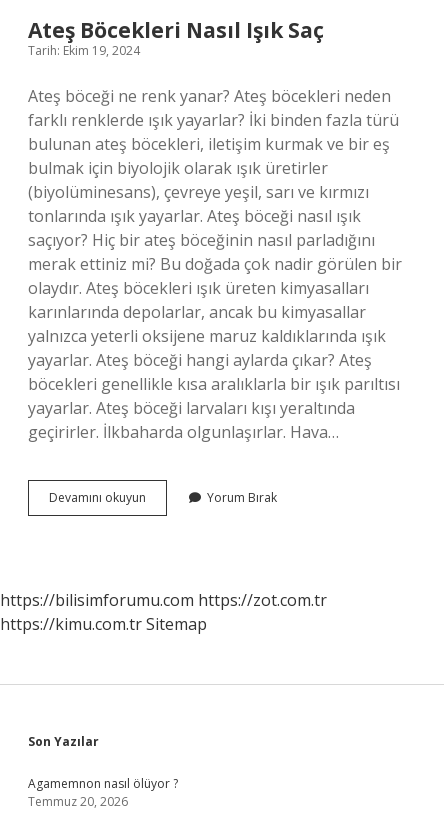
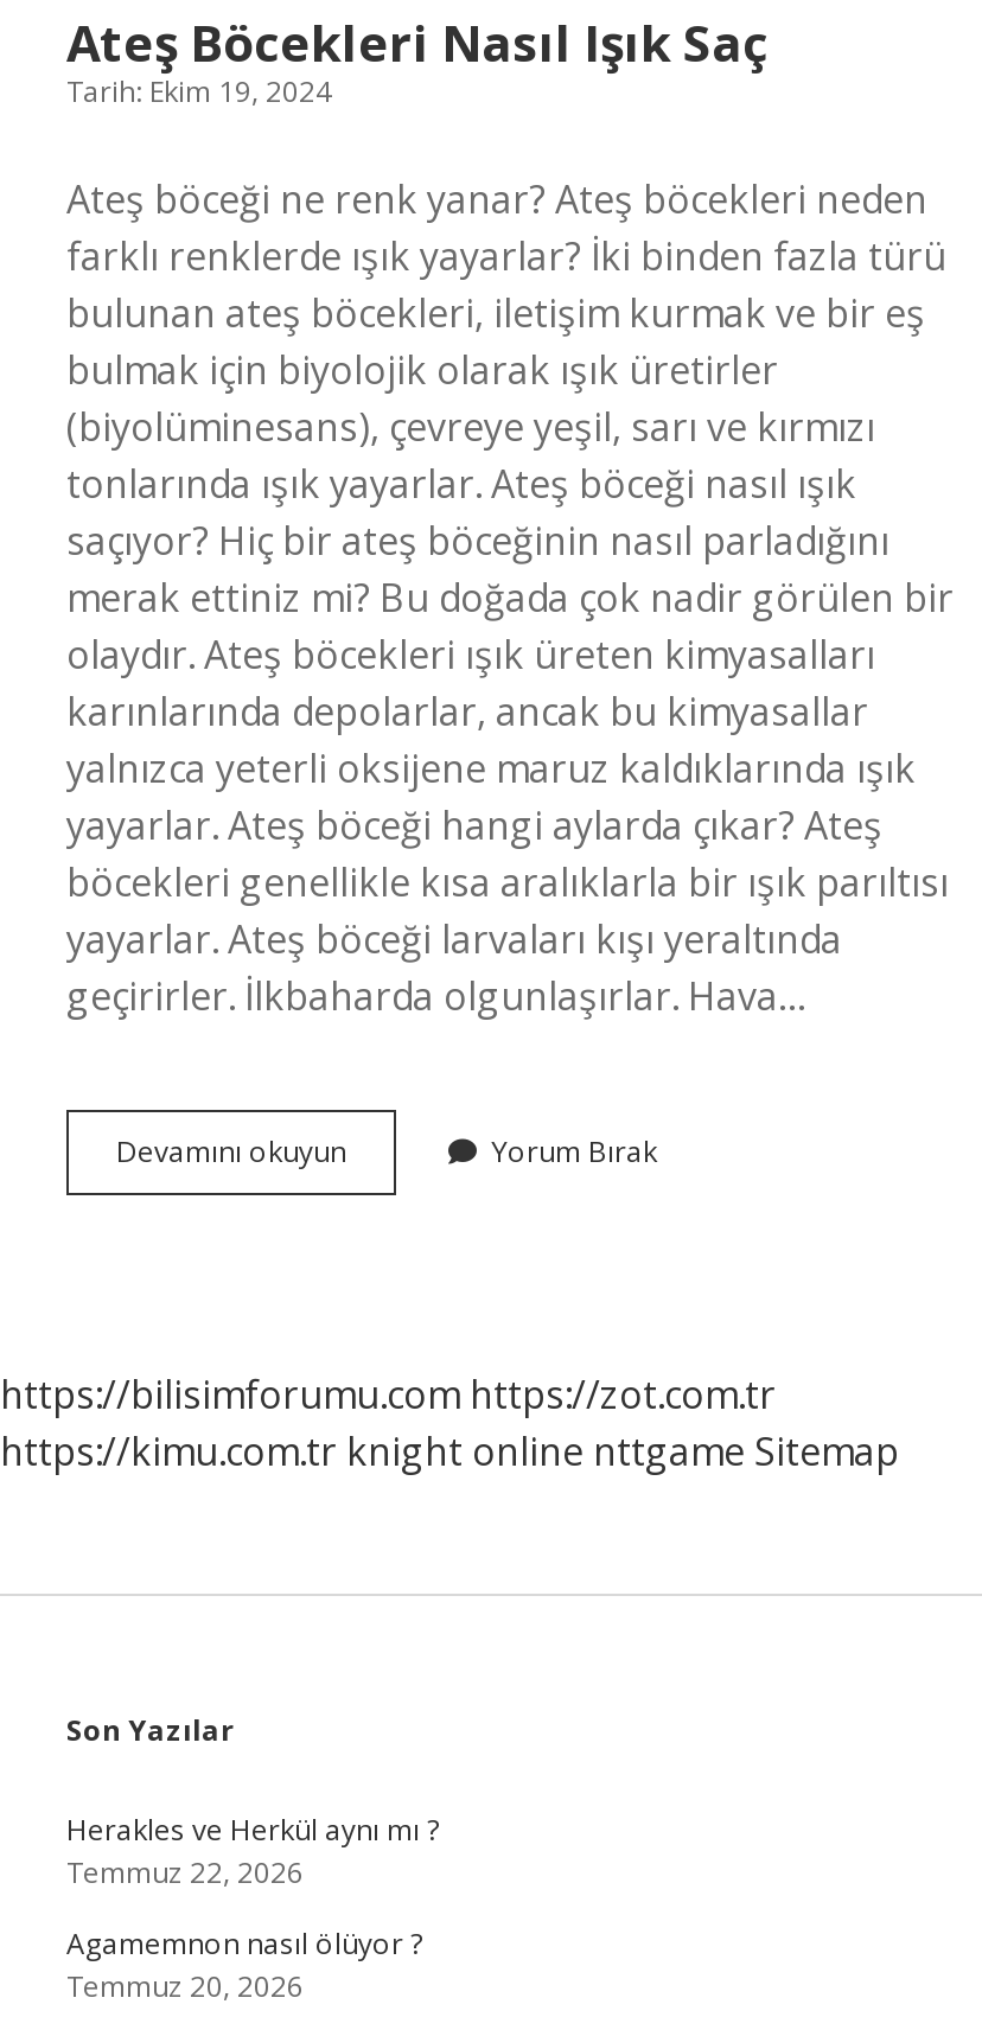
- https://kimu.com.tr Sitemap
+ https://kimu.com.tr knight online nttgame Sitemap

+ Herakles ve Herkül aynı mı ?
+ Temmuz 22, 2026
